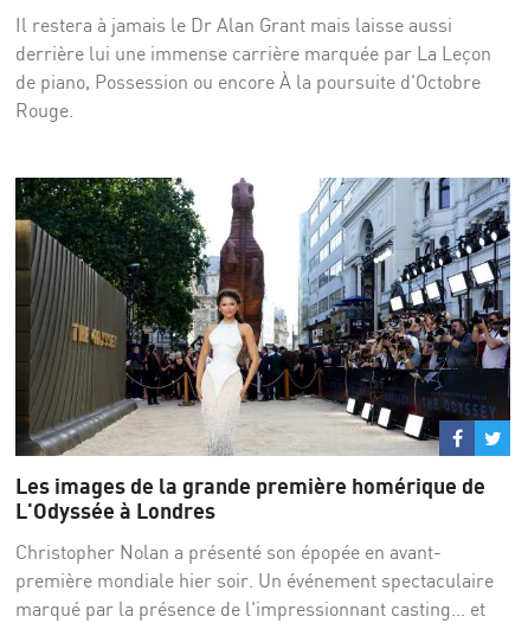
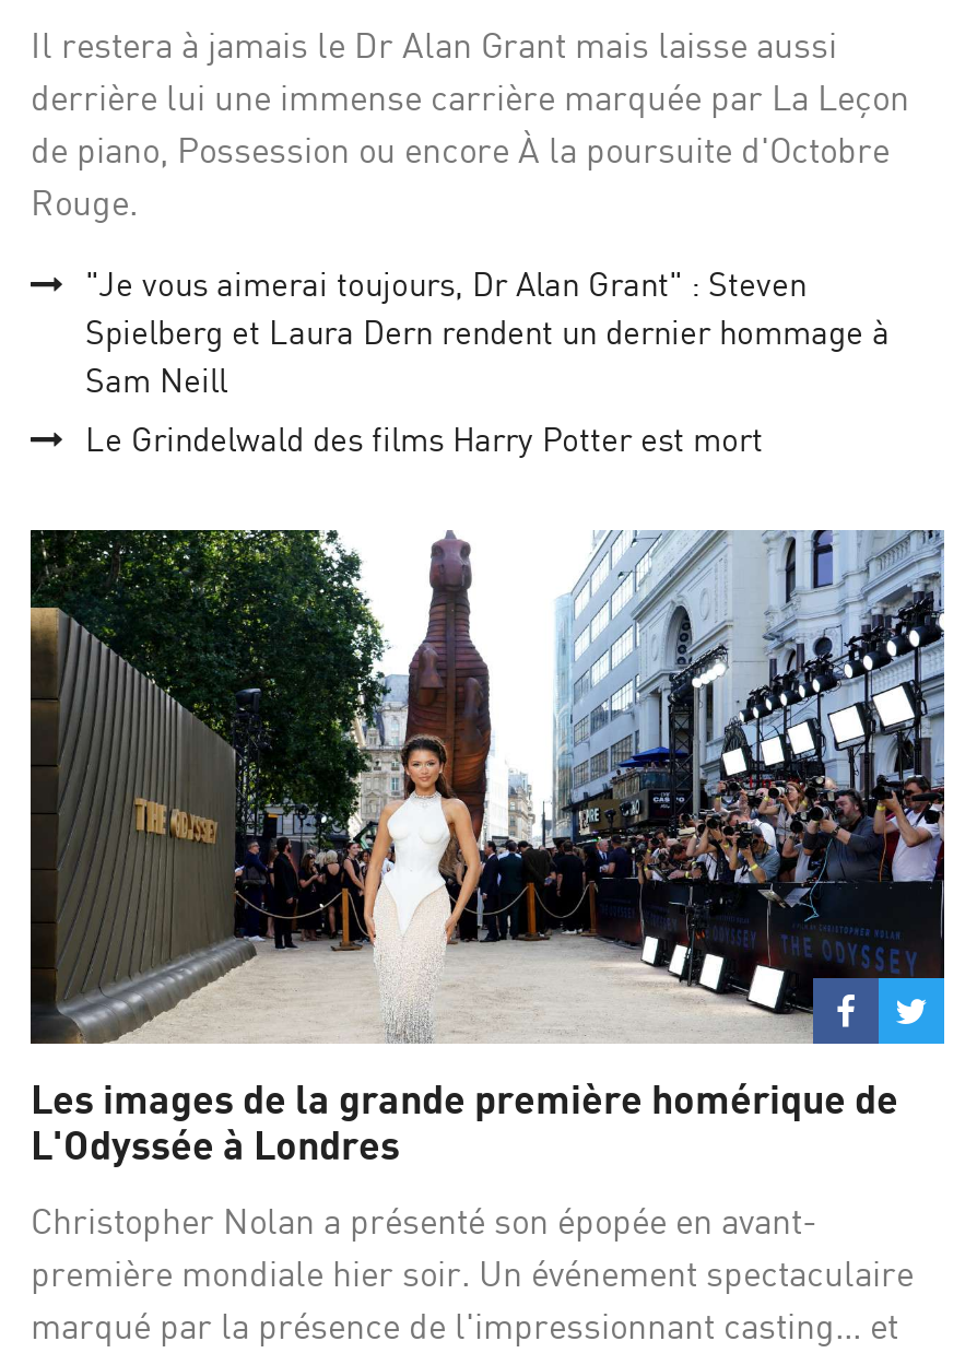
+ "Je vous aimerai toujours, Dr Alan Grant" : Steven
+ Spielberg et Laura Dern rendent un dernier hommage à
+ Sam Neill
+ Le Grindelwald des films Harry Potter est mort
